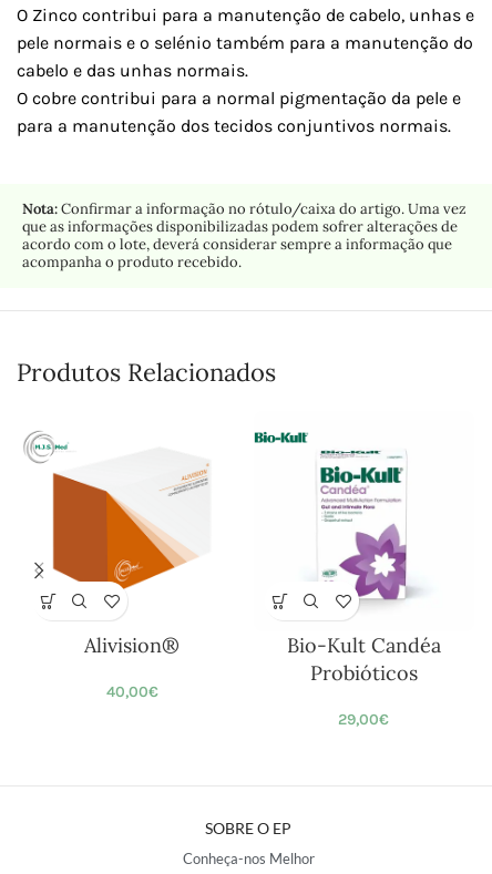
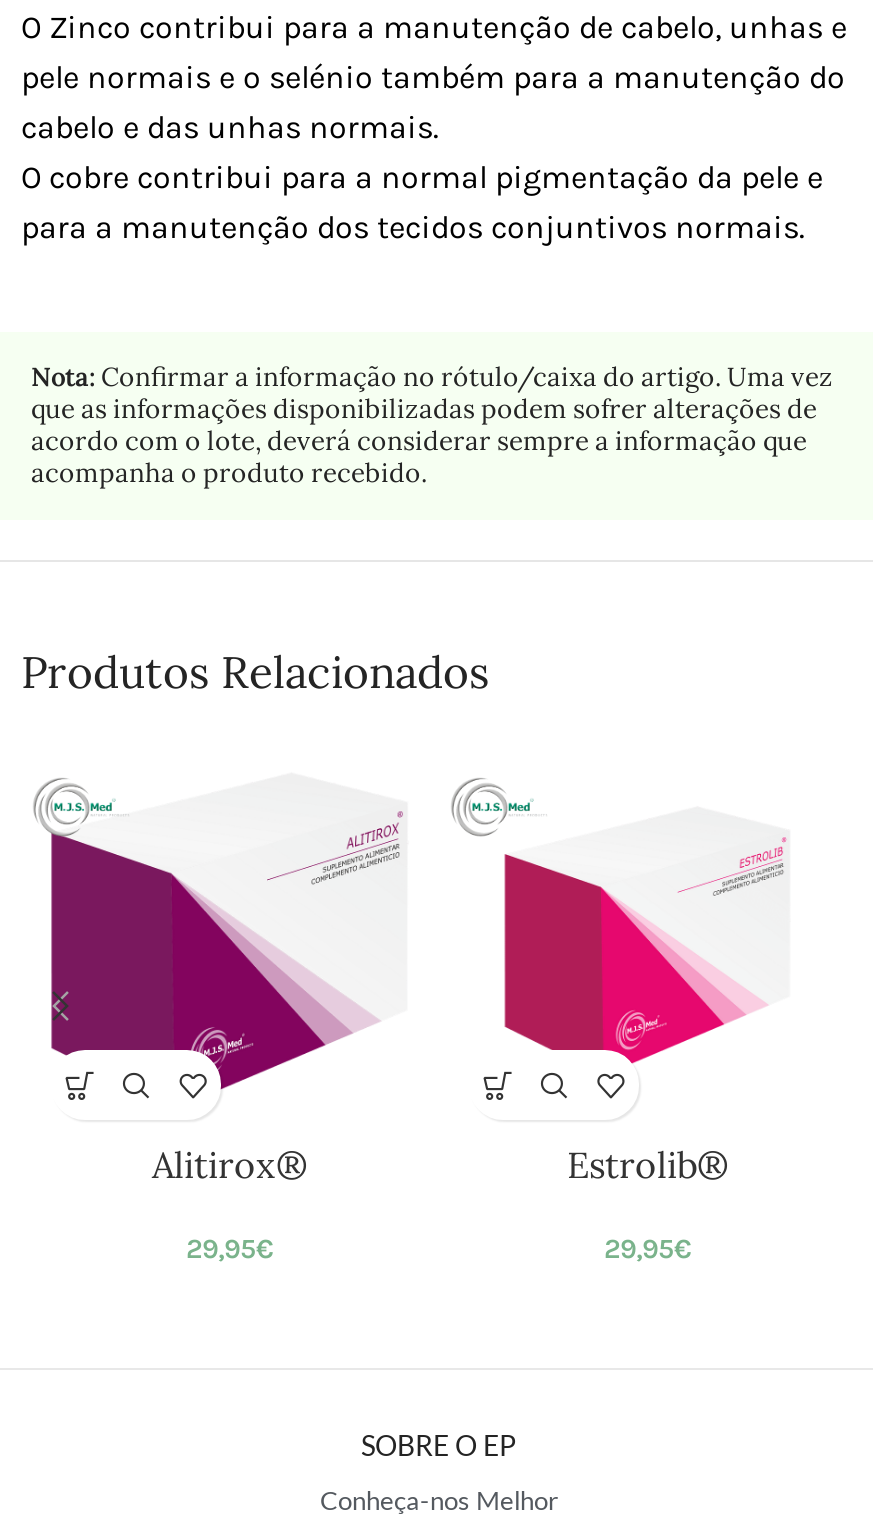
- [image]
- Bio-Kult Candéa
- Probióticos
+ [image]
+ Estrolib®

- [image]
- Alivision®
+ [image]
+ Alitirox®

- 40,00€
+ 29,95€

- 29,00€
+ 29,95€
